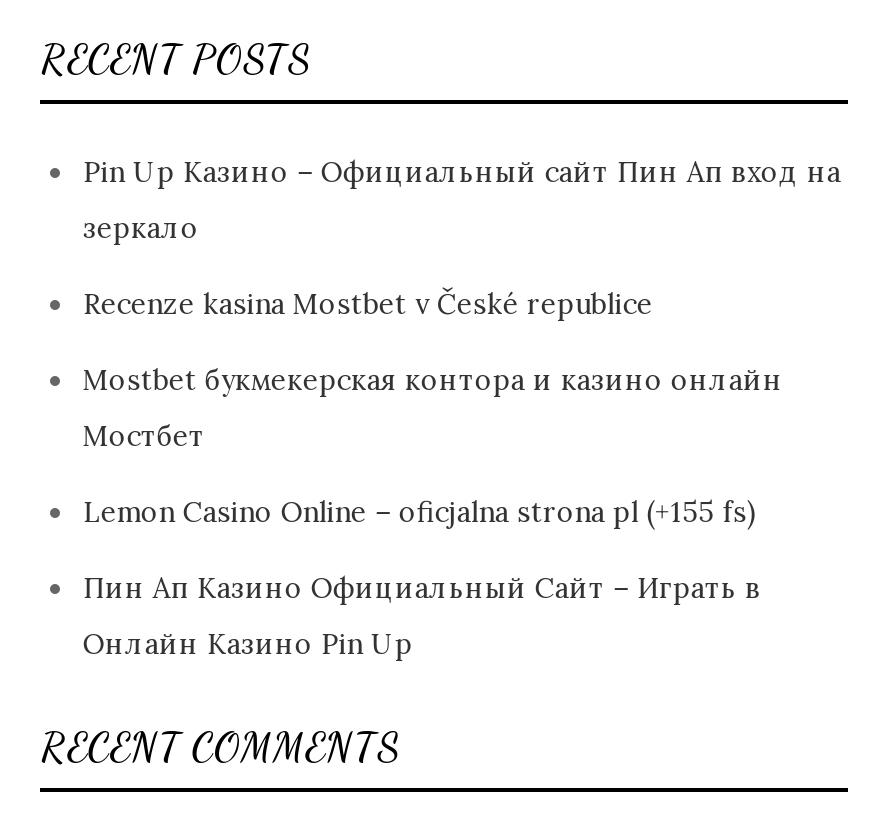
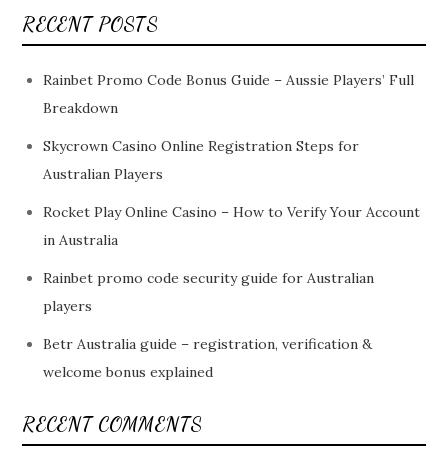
- Pin Up Казино – Официальный сайт Пин Ап вход на
- зеркало
- Recenze kasina Mostbet v České republice
- Mostbet букмекерская контора и казино онлайн
- Мостбет
- Lemon Casino Online – oficjalna strona pl (+155 fs)
- Пин Ап Казино Официальный Сайт – Играть в
- Онлайн Казино Pin Up
+ Rainbet Promo Code Bonus Guide – Aussie Players’ Full
+ Breakdown
+ Skycrown Casino Online Registration Steps for
+ Australian Players
+ Rocket Play Online Casino – How to Verify Your Account
+ in Australia
+ Rainbet promo code security guide for Australian
+ players
+ Betr Australia guide – registration, verification &
+ welcome bonus explained
